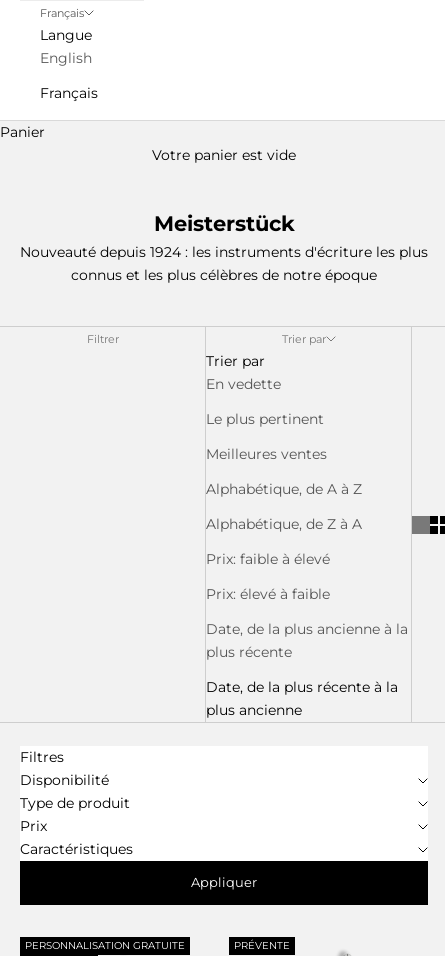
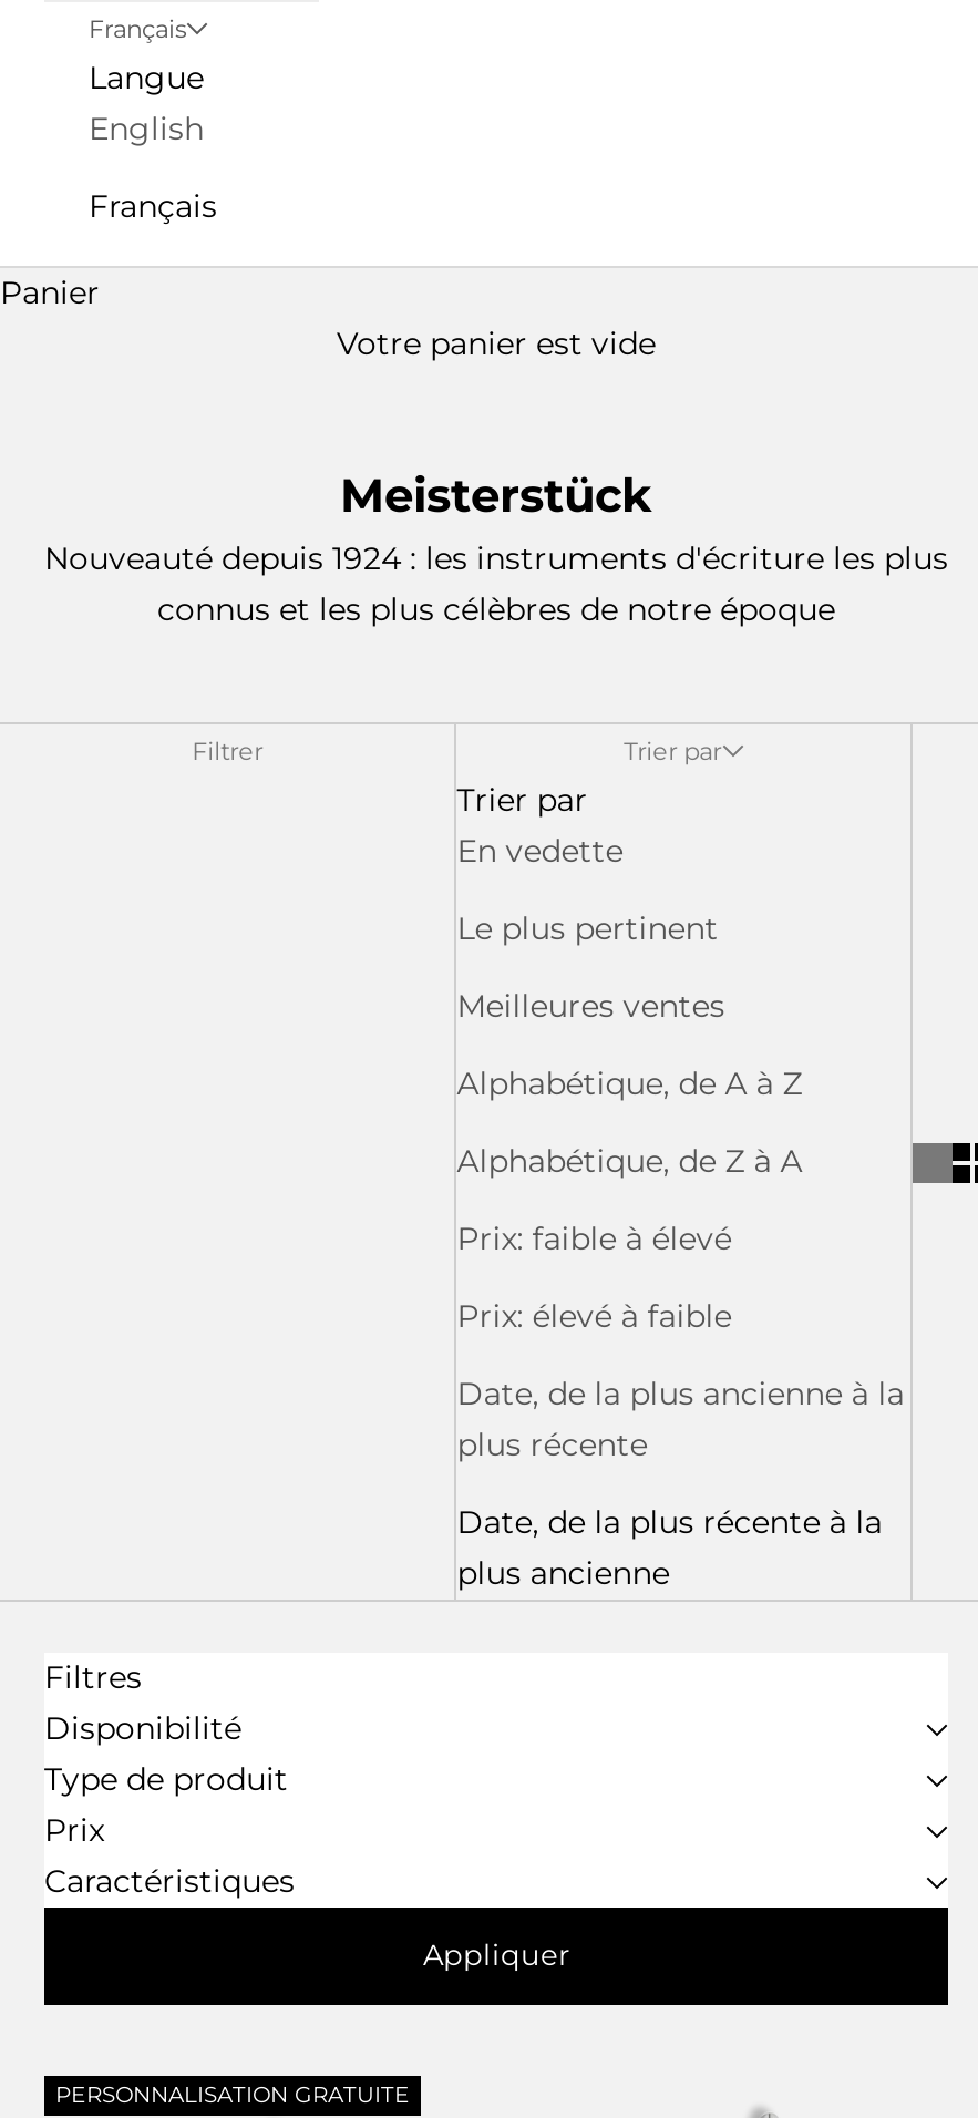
- PRÉVENTE
